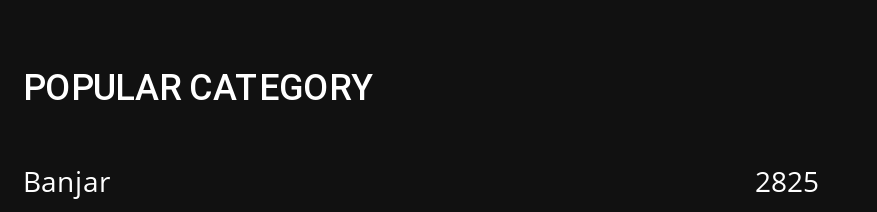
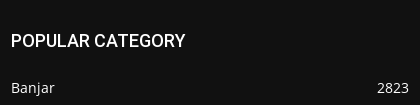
- 2825
+ 2823
